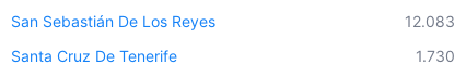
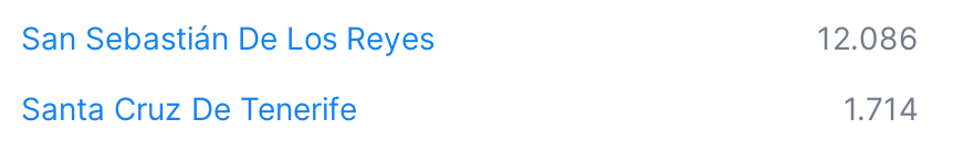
- 12.083
+ 12.086

- 1.730
+ 1.714
